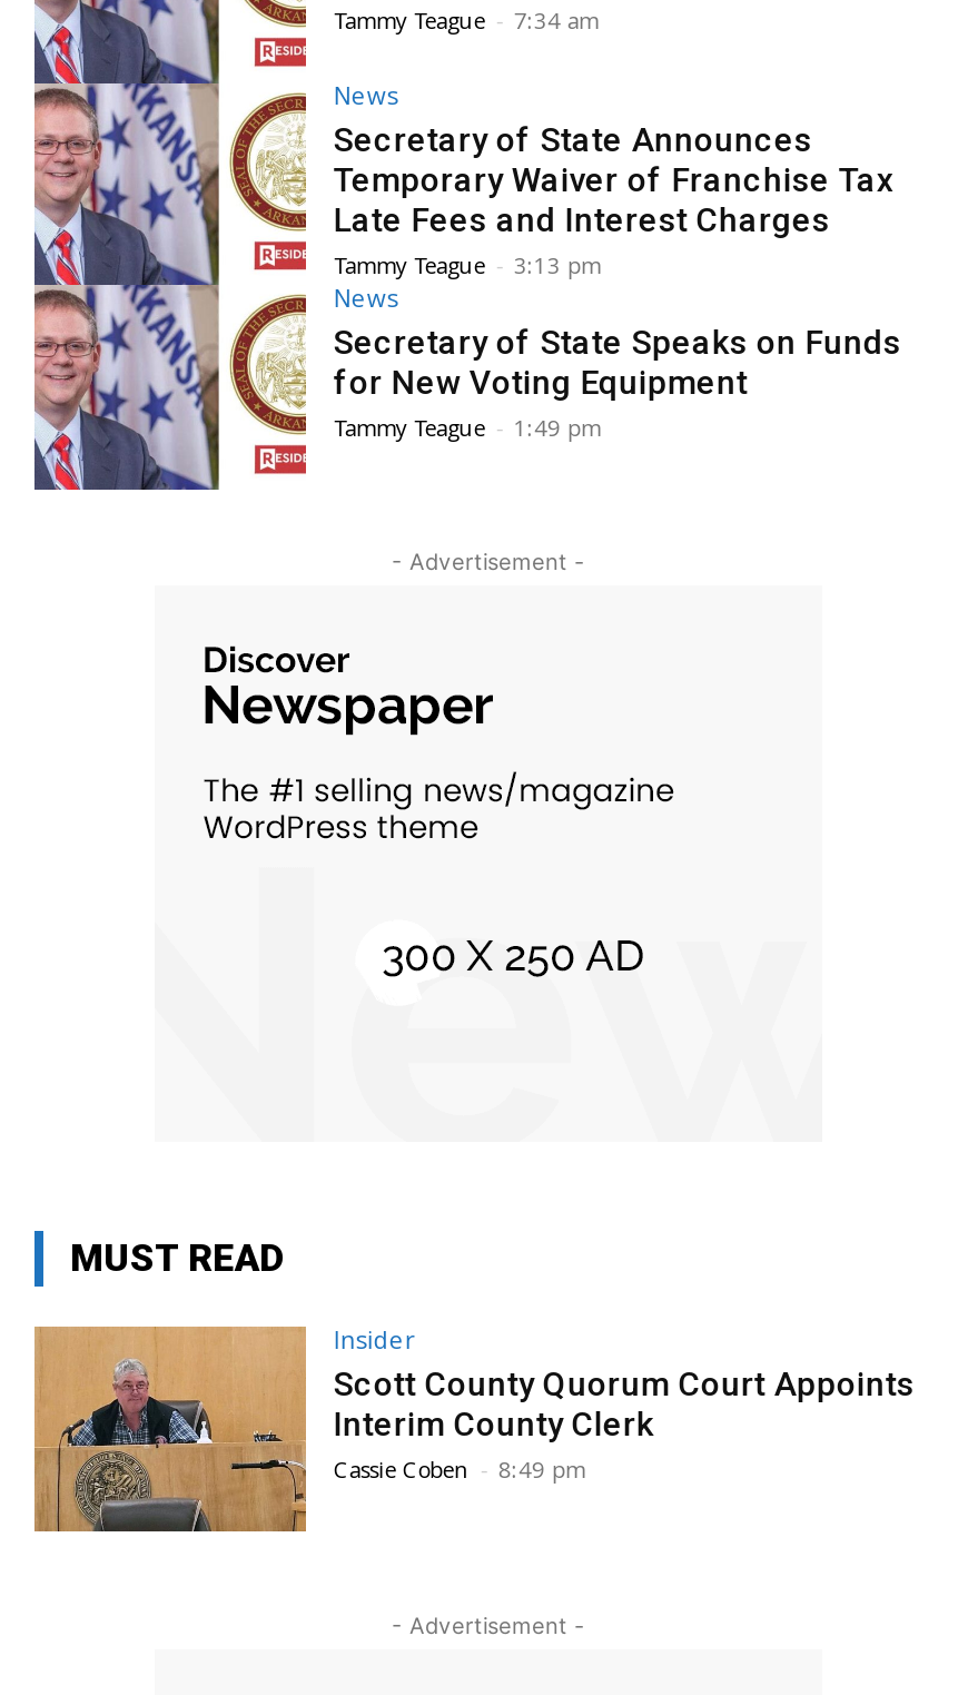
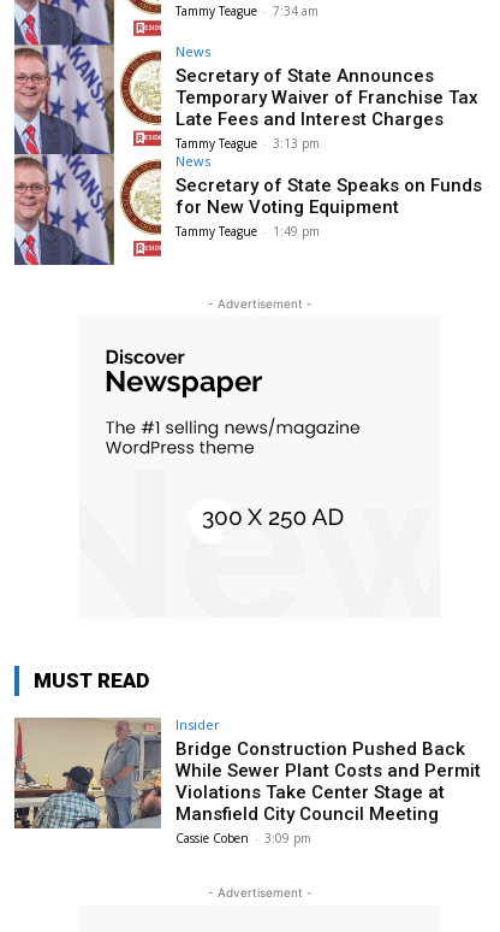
- [image]
- Scott County Quorum Court Appoints
- Interim County Clerk
- Cassie Coben - 8:49 pm
+ [image]
+ Bridge Construction Pushed Back
+ While Sewer Plant Costs and Permit
+ Violations Take Center Stage at
+ Mansfield City Council Meeting
+ Cassie Coben - 3:09 pm
